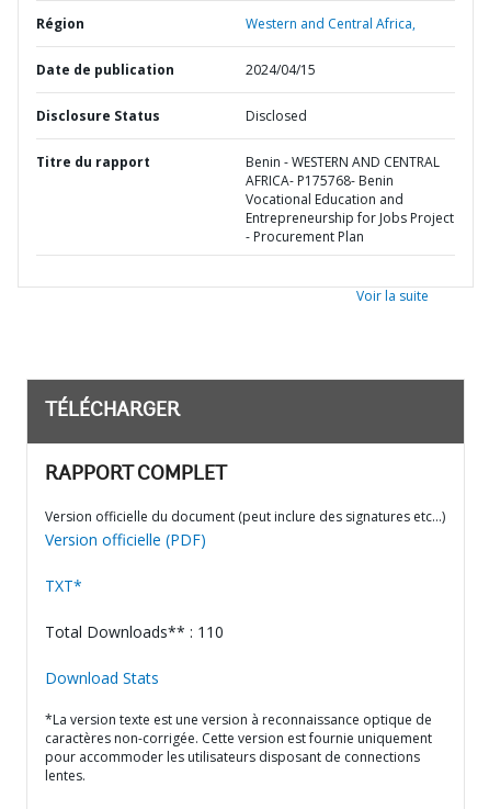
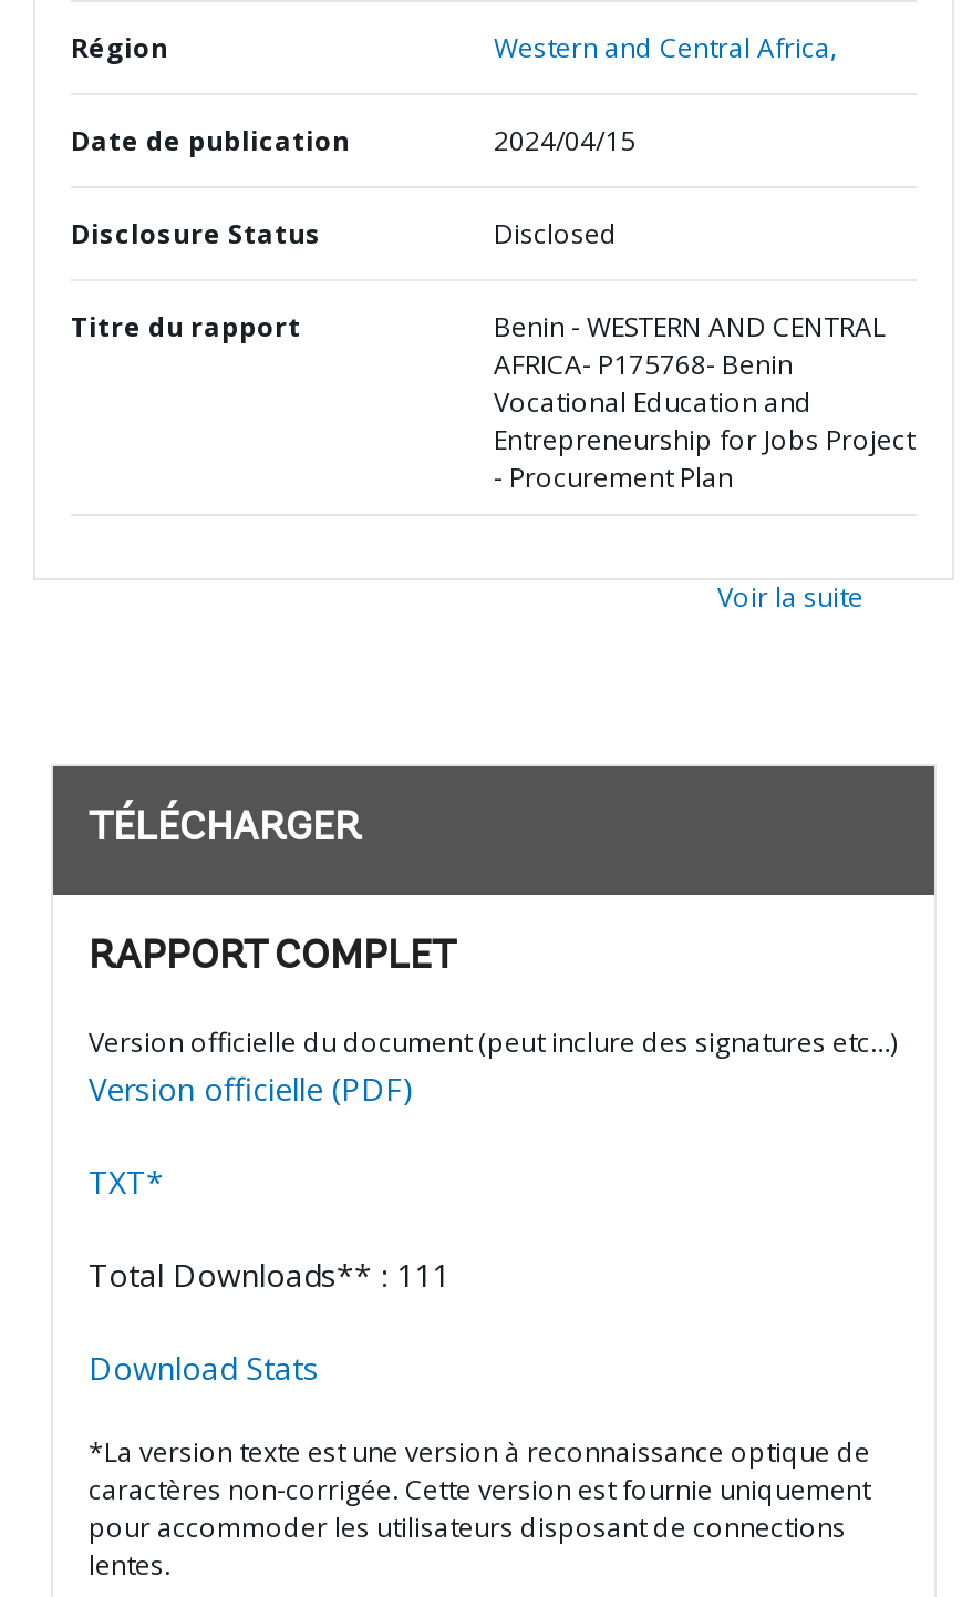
- Total Downloads** : 110
+ Total Downloads** : 111
